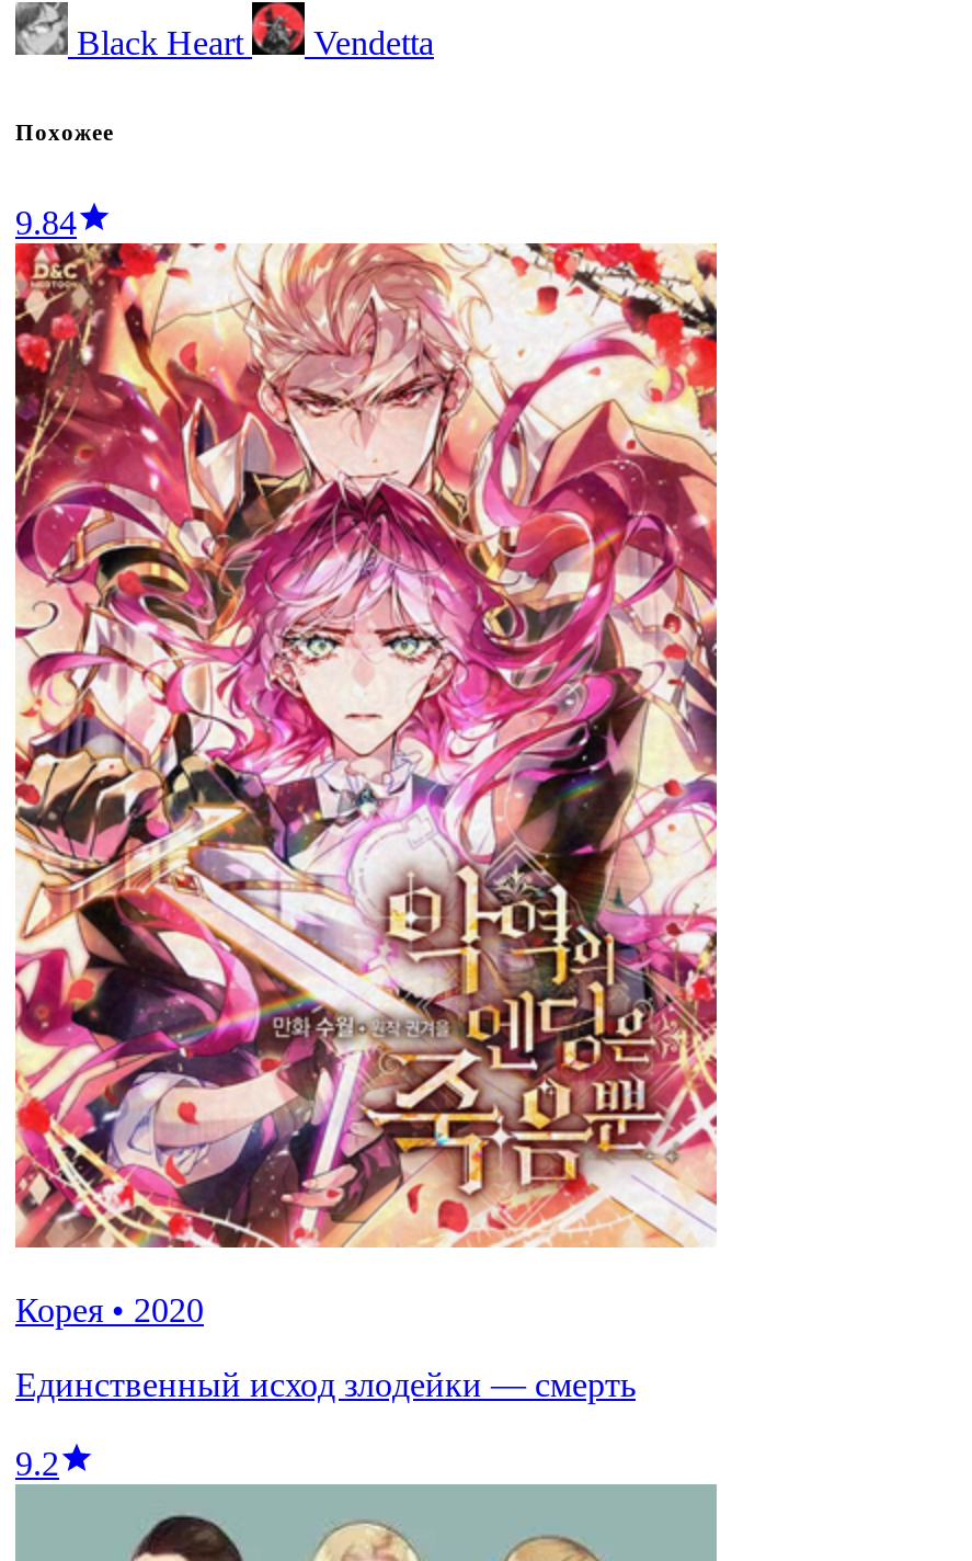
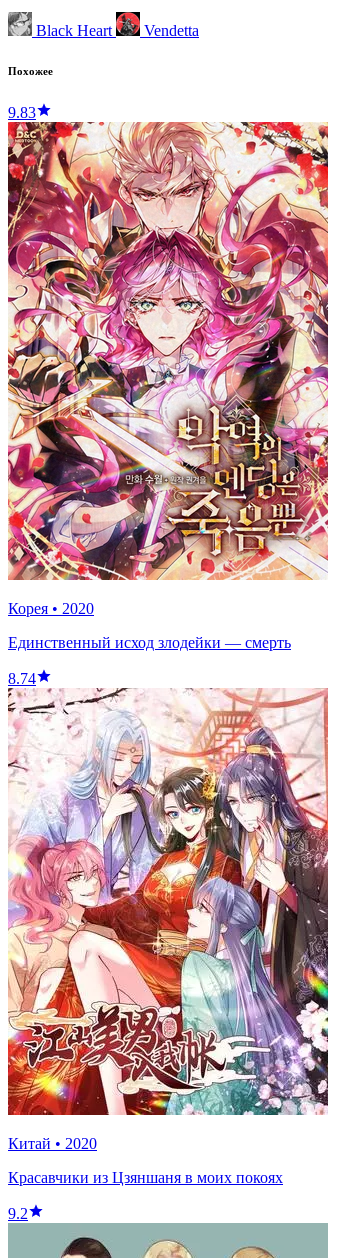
- 9.84
+ 9.83

+ [image]
+ Китай • 2020
+ Красавчики из Цзяншаня в моих покоях

+ 8.74
